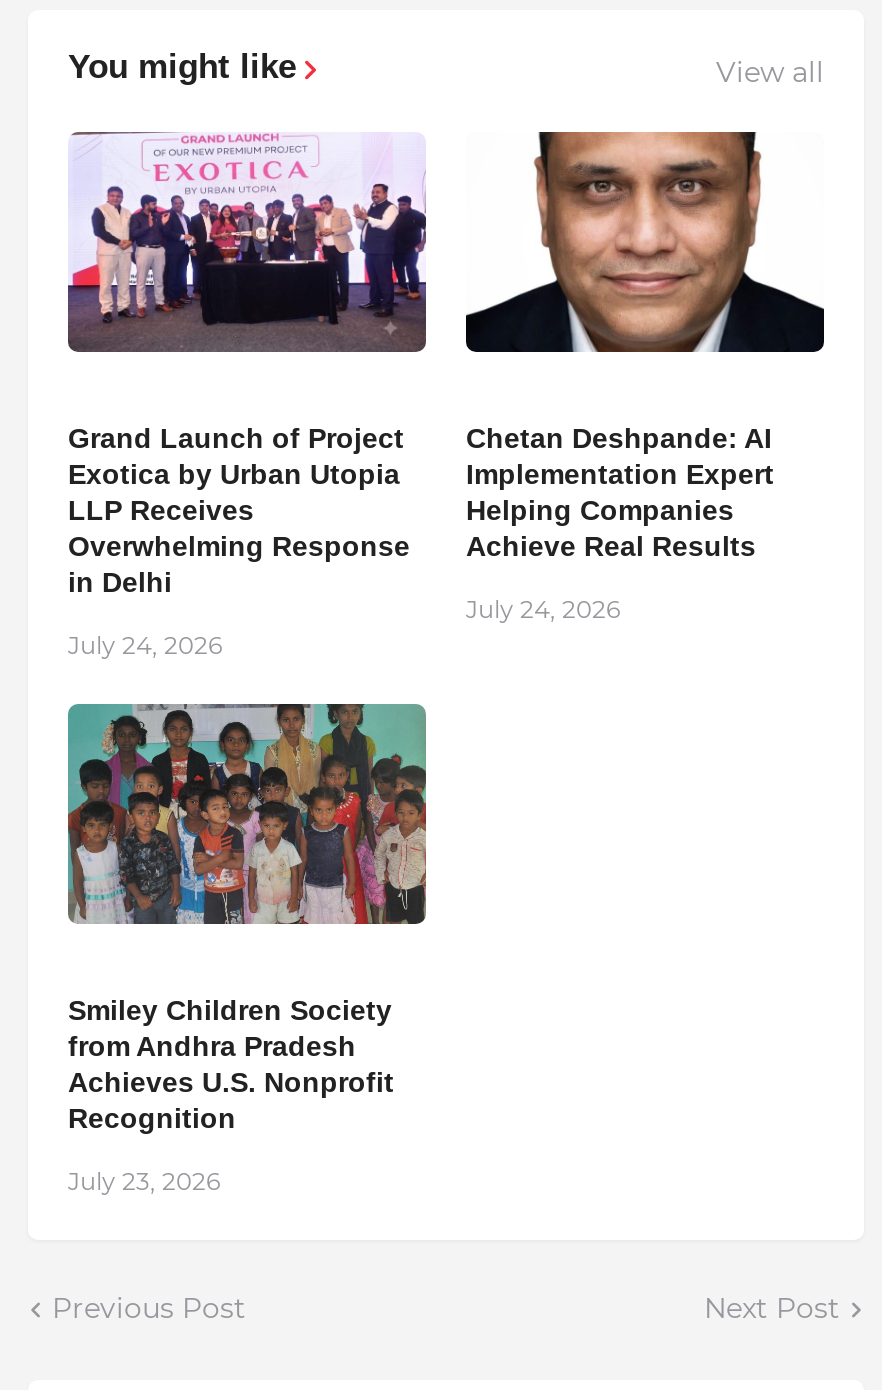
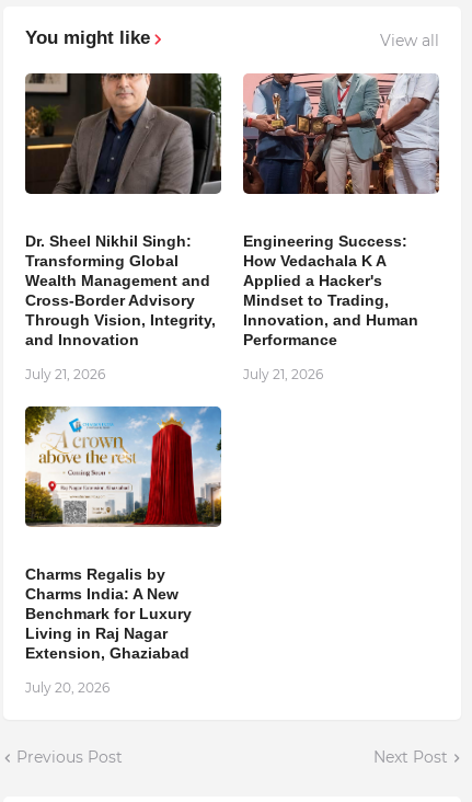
- [image]
- Grand Launch of Project
- Exotica by Urban Utopia
- LLP Receives
- Overwhelming Response
- in Delhi
+ [image]
+ Dr. Sheel Nikhil Singh:
+ Transforming Global
+ Wealth Management and
+ Cross-Border Advisory
+ Through Vision, Integrity,
+ and Innovation

- [image]
- Chetan Deshpande: AI
- Implementation Expert
- Helping Companies
- Achieve Real Results
+ [image]
+ Engineering Success:
+ How Vedachala K A
+ Applied a Hacker's
+ Mindset to Trading,
+ Innovation, and Human
+ Performance

- July 24, 2026
+ July 21, 2026

- July 24, 2026
+ July 21, 2026

- [image]
- Smiley Children Society
- from Andhra Pradesh
- Achieves U.S. Nonprofit
- Recognition
+ [image]
+ Charms Regalis by
+ Charms India: A New
+ Benchmark for Luxury
+ Living in Raj Nagar
+ Extension, Ghaziabad

- July 23, 2026
+ July 20, 2026
